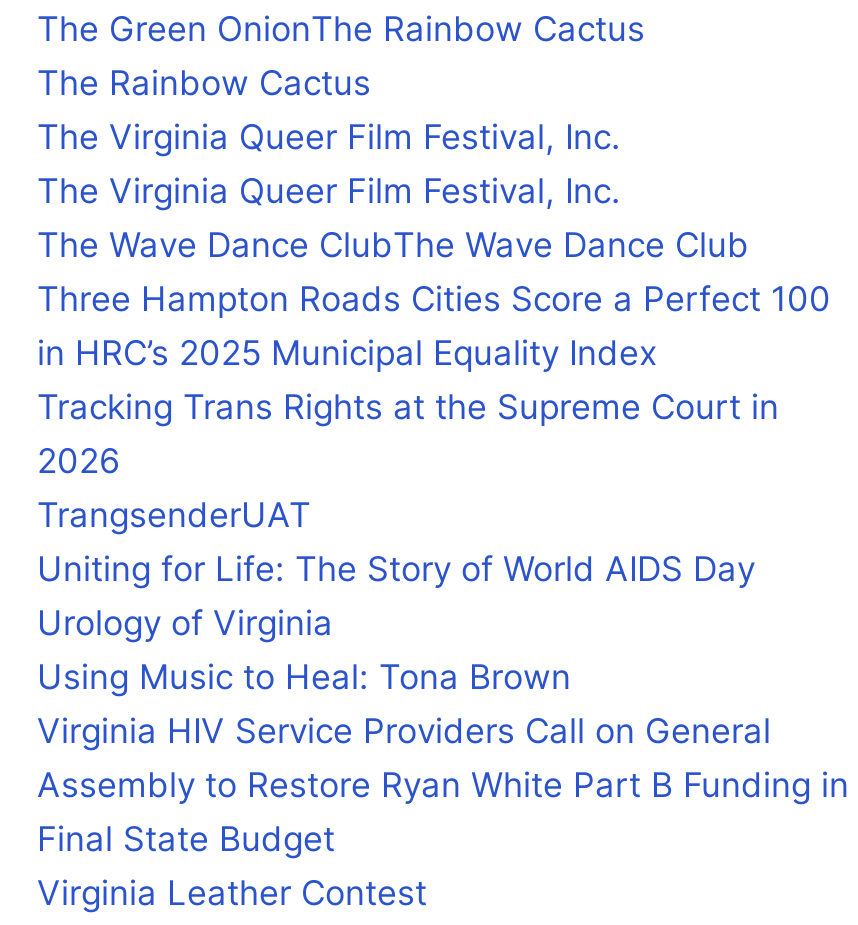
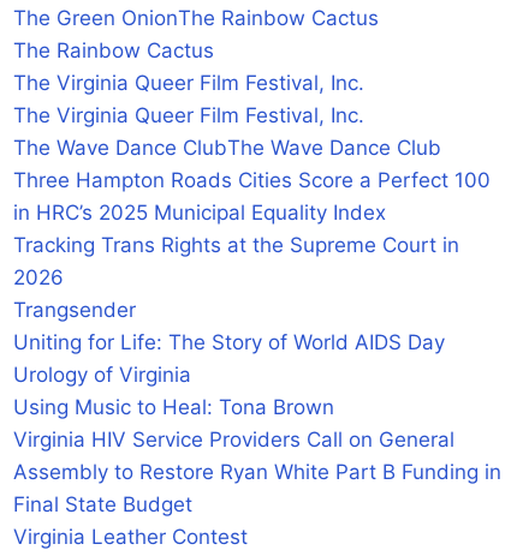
- TrangsenderUAT
+ Trangsender
